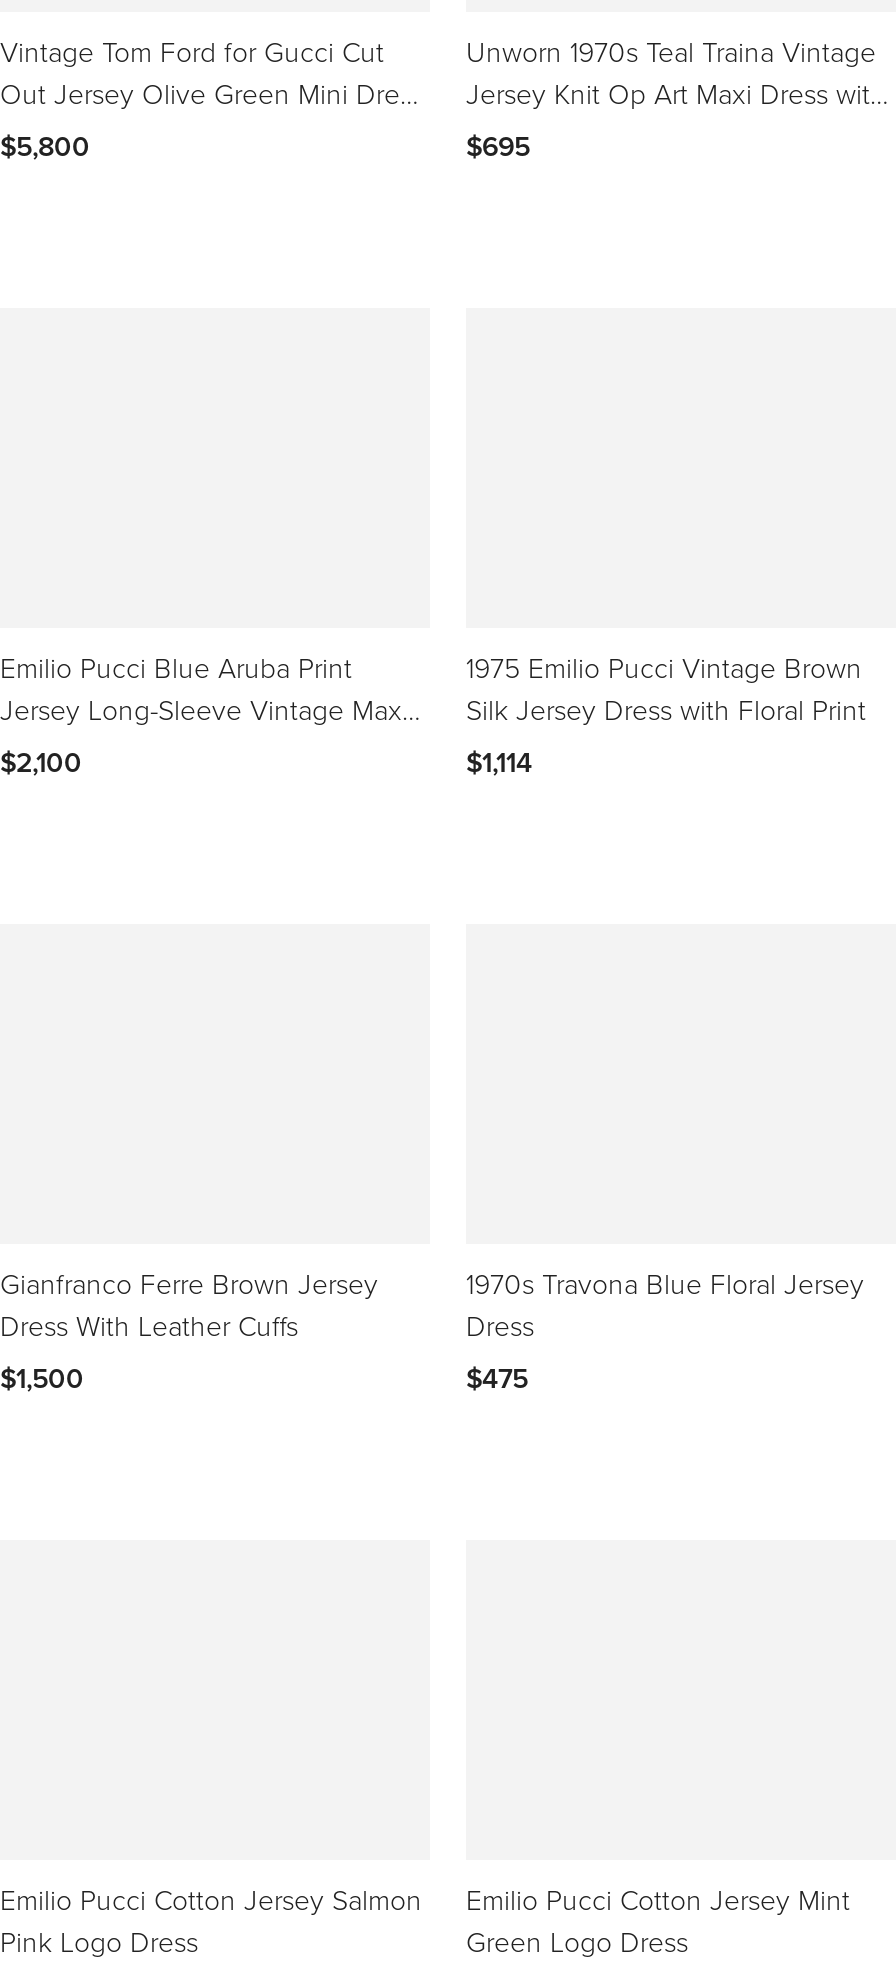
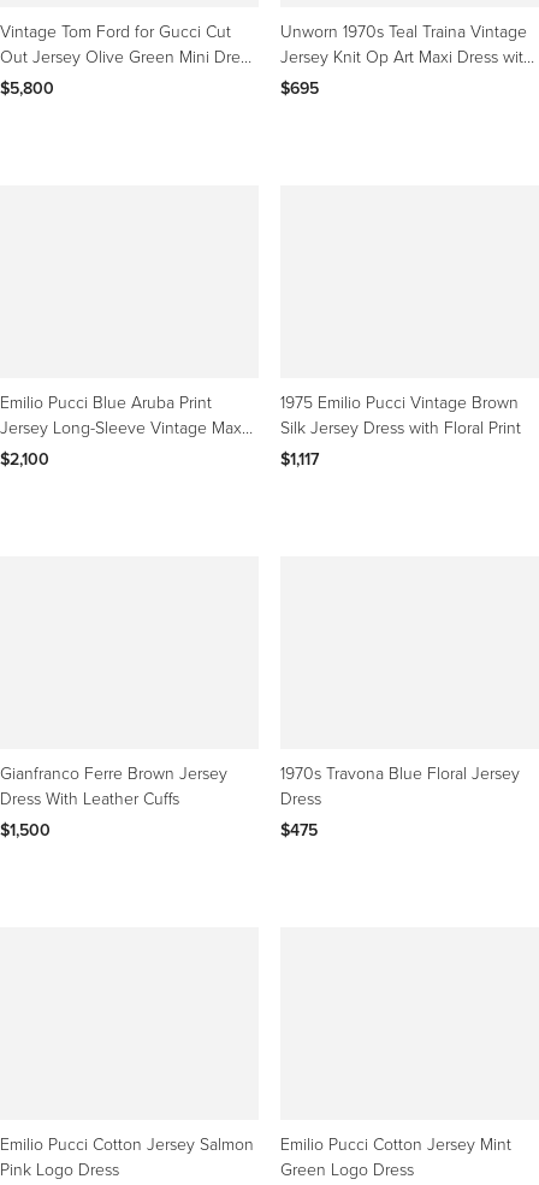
- $1,114
+ $1,117
